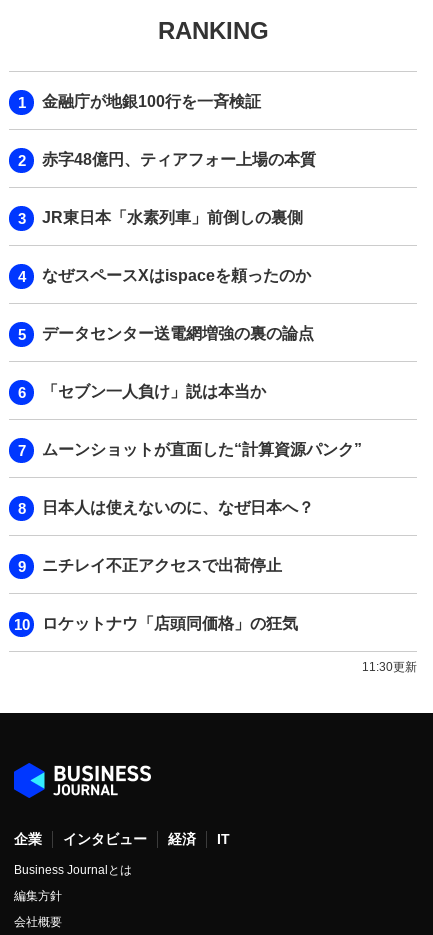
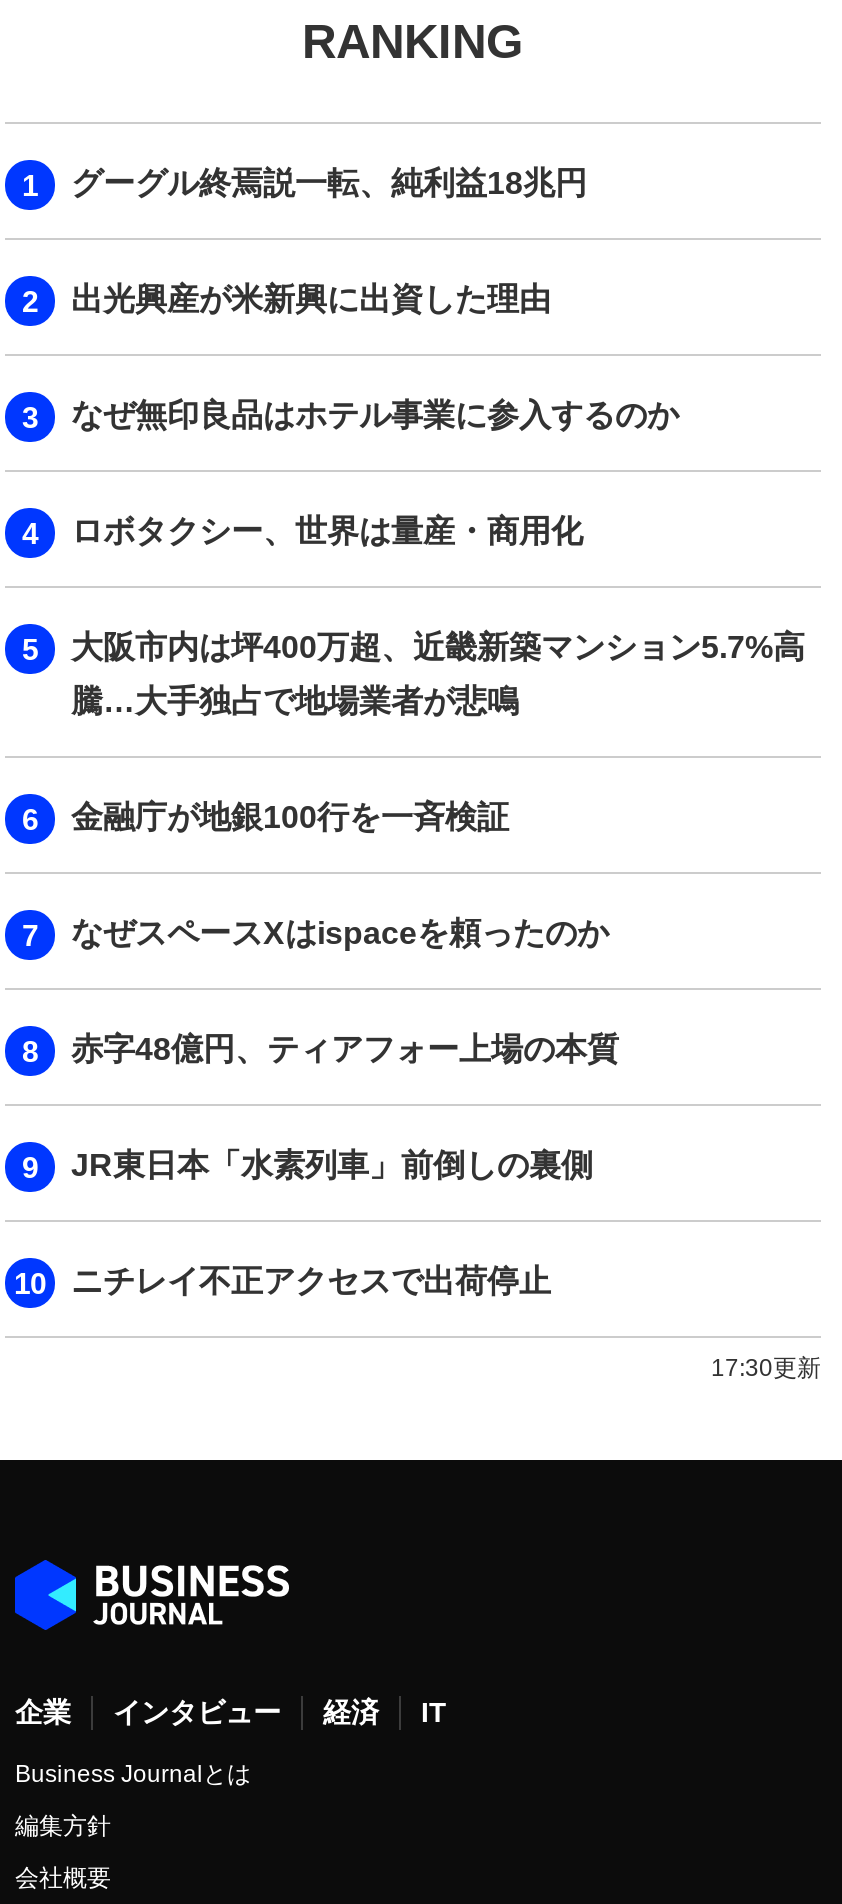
+ グーグル終焉説一転、純利益18兆円
+ 出光興産が米新興に出資した理由
+ なぜ無印良品はホテル事業に参入するのか
+ ロボタクシー、世界は量産・商用化
+ 大阪市内は坪400万超、近畿新築マンション5.7%高
+ 騰…大手独占で地場業者が悲鳴

moved down: 金融庁が地銀100行を一斉検証

moved down: 赤字48億円、ティアフォー上場の本質 | JR東日本「水素列車」前倒しの裏側

moved up: なぜスペースXはispaceを頼ったのか

- データセンター送電網増強の裏の論点
- 「セブン一人負け」説は本当か
- ムーンショットが直面した“計算資源パンク”
- 日本人は使えないのに、なぜ日本へ？

moved down: ニチレイ不正アクセスで出荷停止

- ロケットナウ「店頭同価格」の狂気
- 11:30更新
+ 17:30更新
